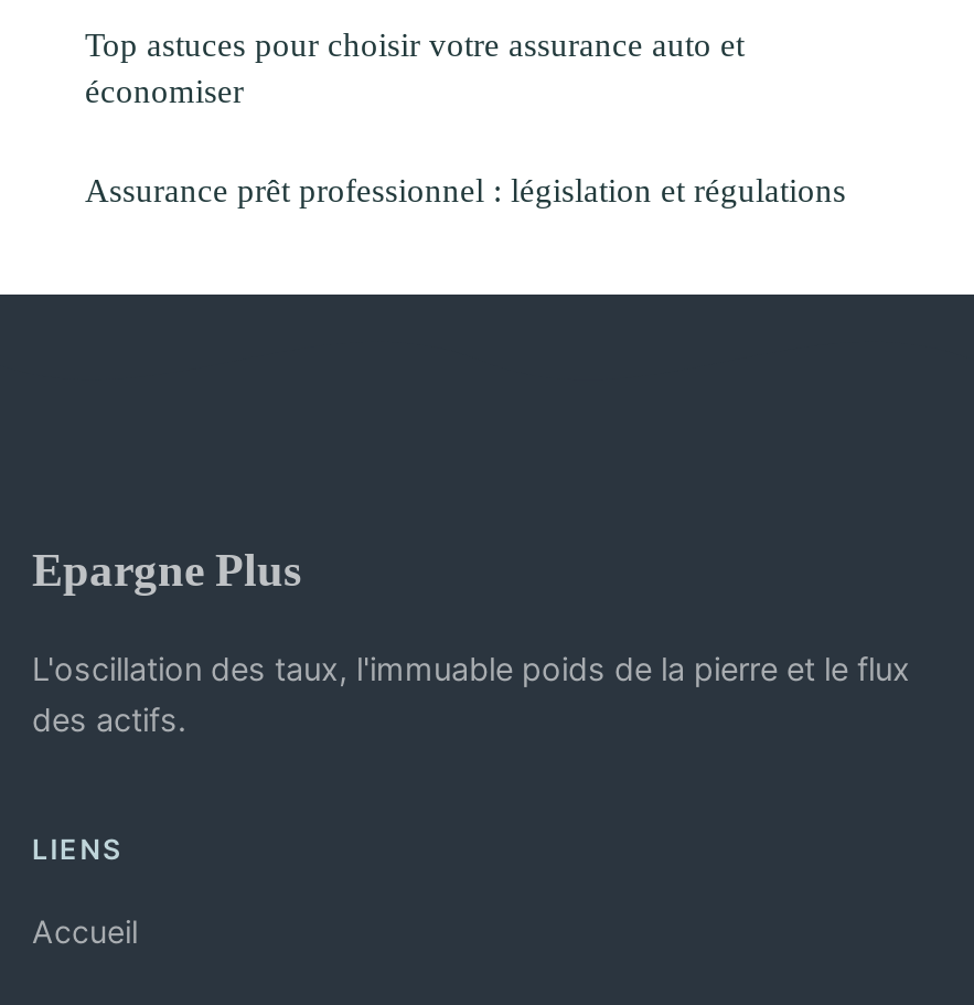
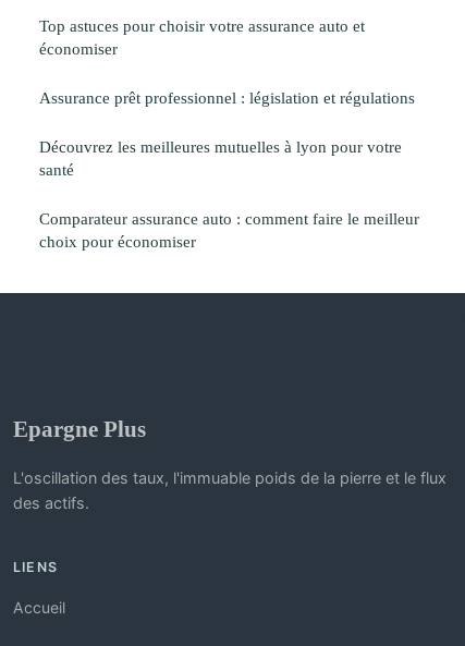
+ Découvrez les meilleures mutuelles à lyon pour votre
+ santé
+ Comparateur assurance auto : comment faire le meilleur
+ choix pour économiser
